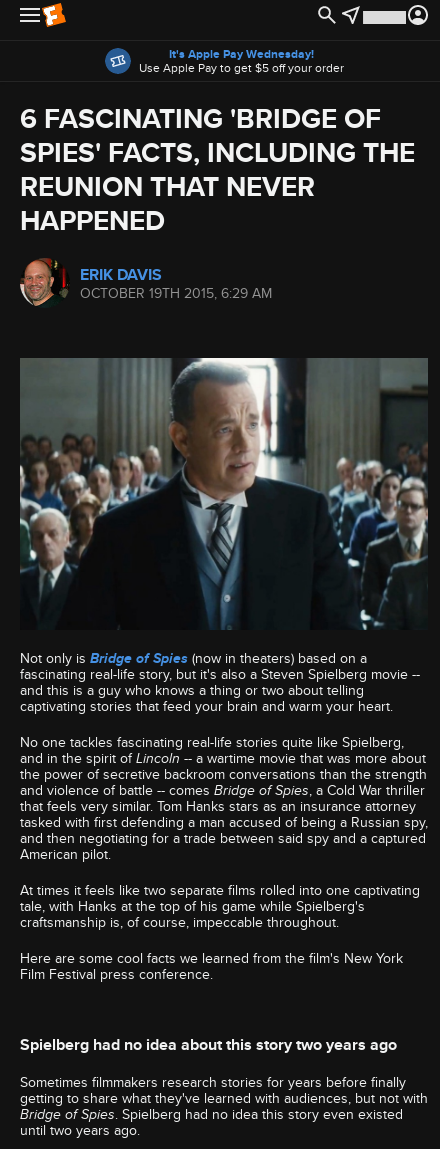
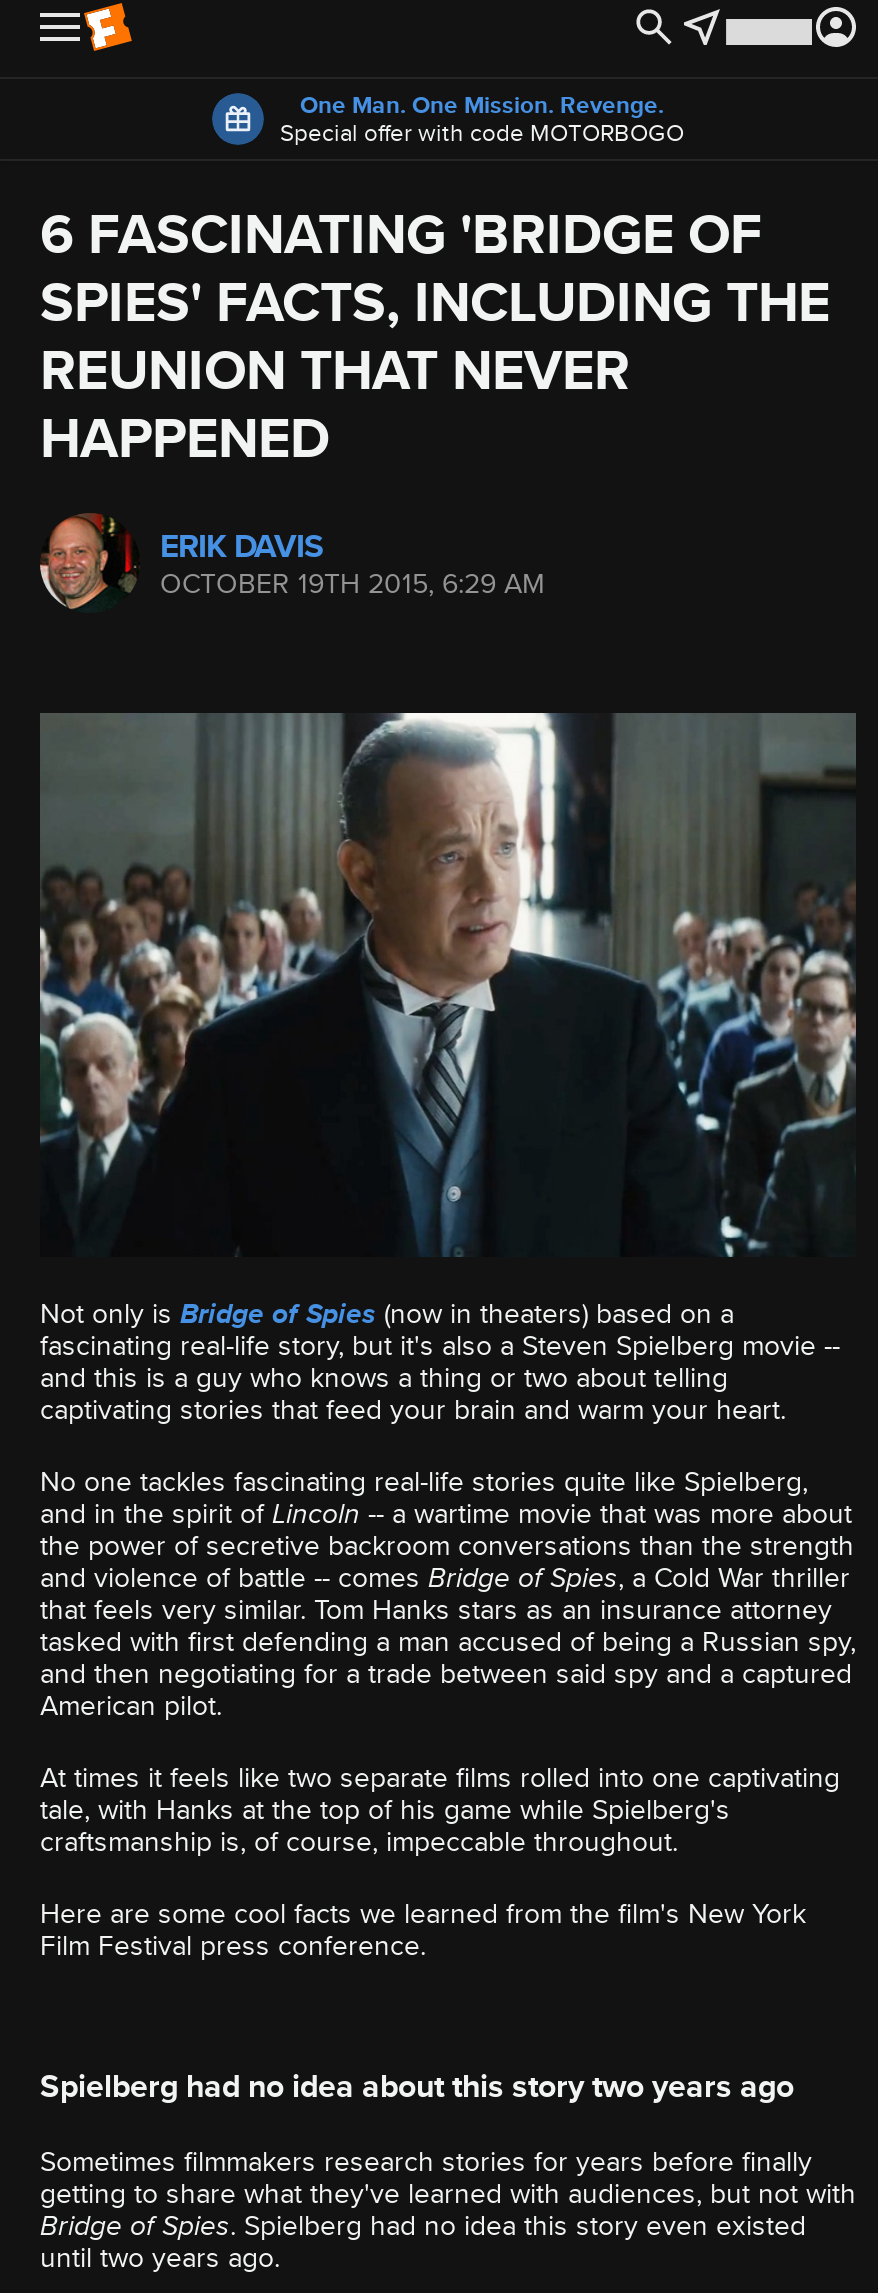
- It's Apple Pay Wednesday!
- Use Apple Pay to get $5 off your order
+ One Man. One Mission. Revenge.
+ Special offer with code MOTORBOGO
